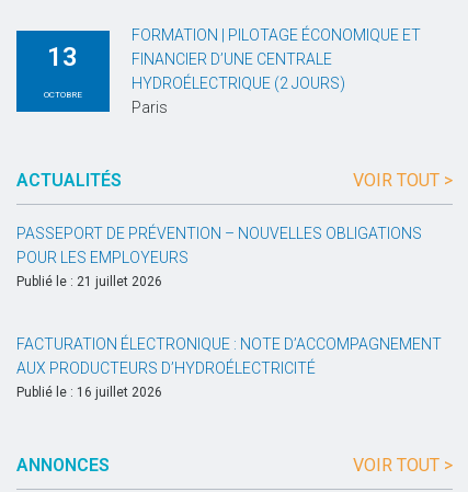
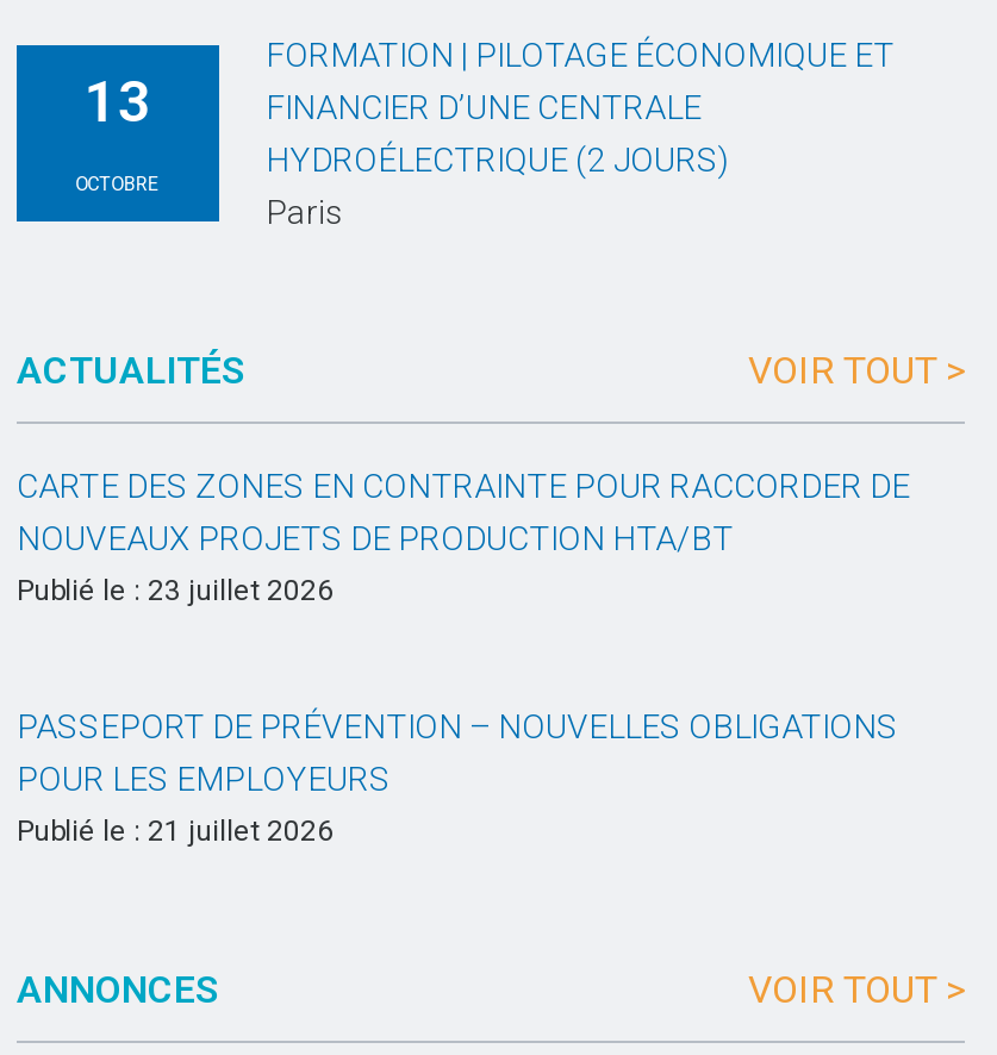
+ CARTE DES ZONES EN CONTRAINTE POUR RACCORDER DE
+ NOUVEAUX PROJETS DE PRODUCTION HTA/BT
+ Publié le : 23 juillet 2026

moved down: PASSEPORT DE PRÉVENTION – NOUVELLES OBLIGATIONS | POUR LES EMPLOYEURS | Publié le : 21 juillet 2026

- FACTURATION ÉLECTRONIQUE : NOTE D’ACCOMPAGNEMENT
- AUX PRODUCTEURS D’HYDROÉLECTRICITÉ
- Publié le : 16 juillet 2026
